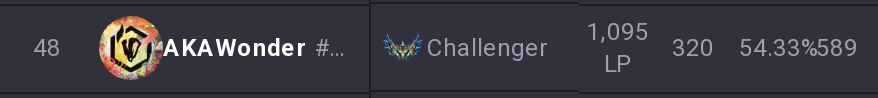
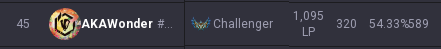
- 48
+ 45
